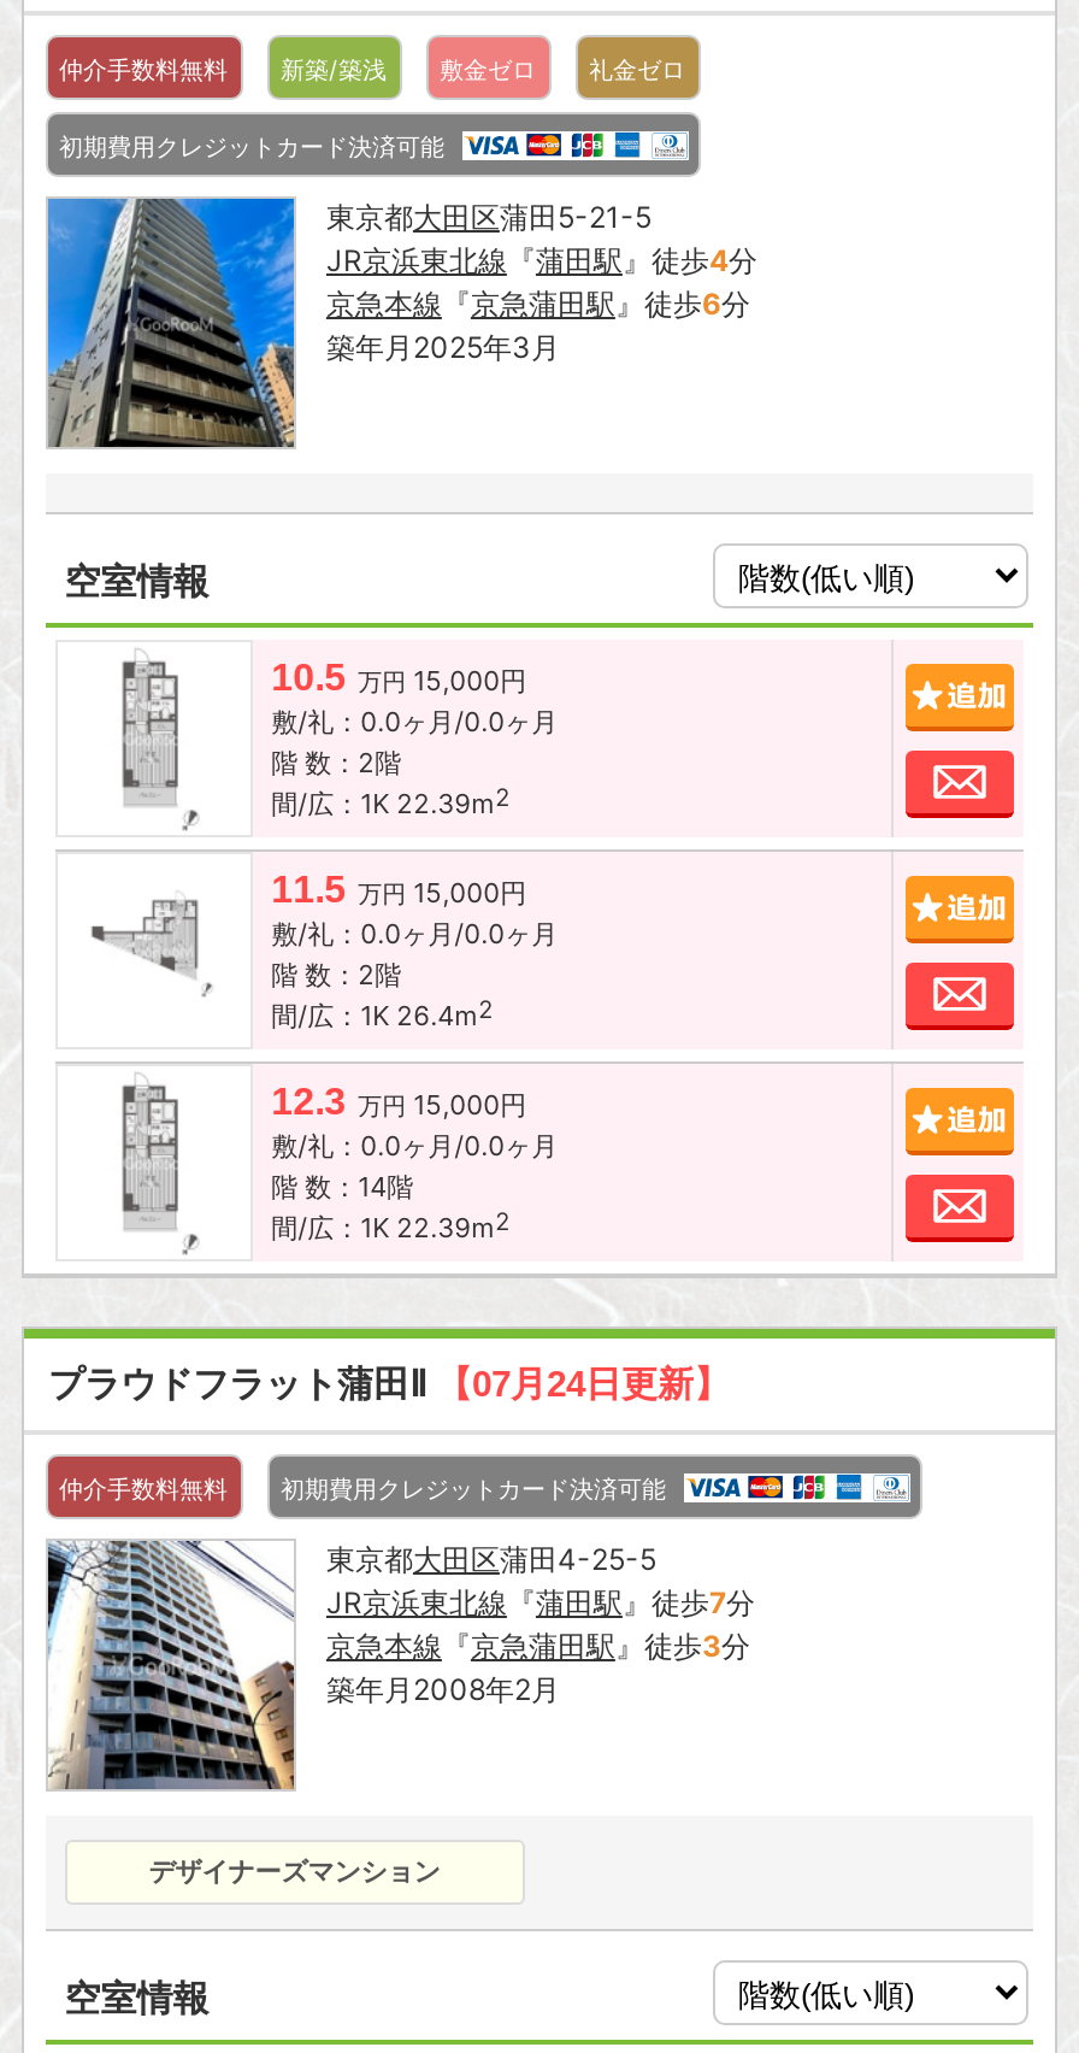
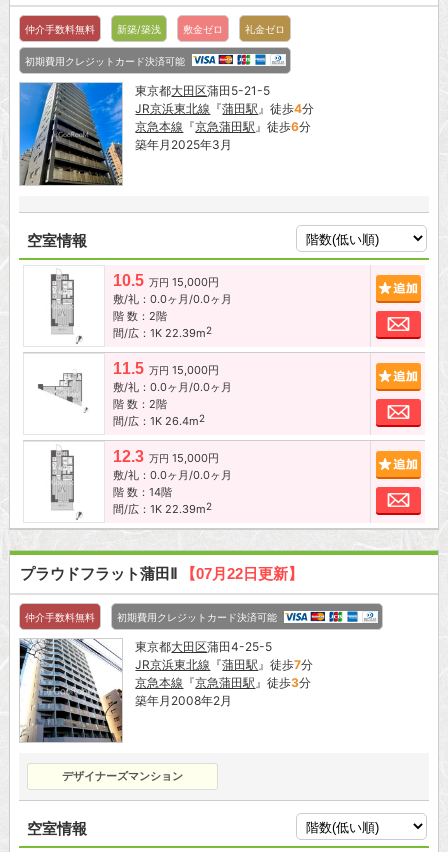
- プラウドフラット蒲田Ⅱ【07月24日更新】
+ プラウドフラット蒲田Ⅱ【07月22日更新】
